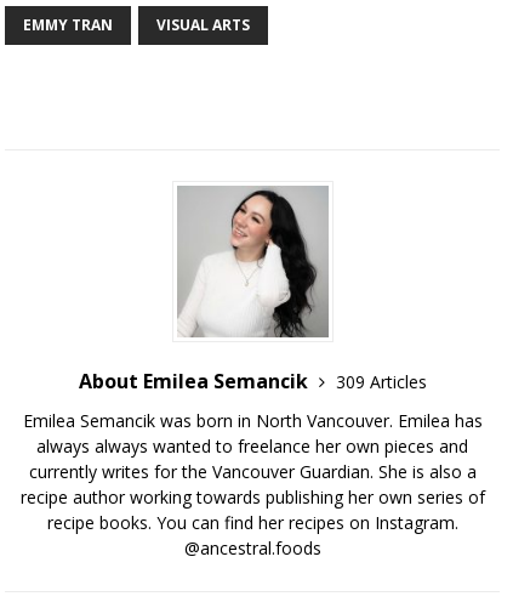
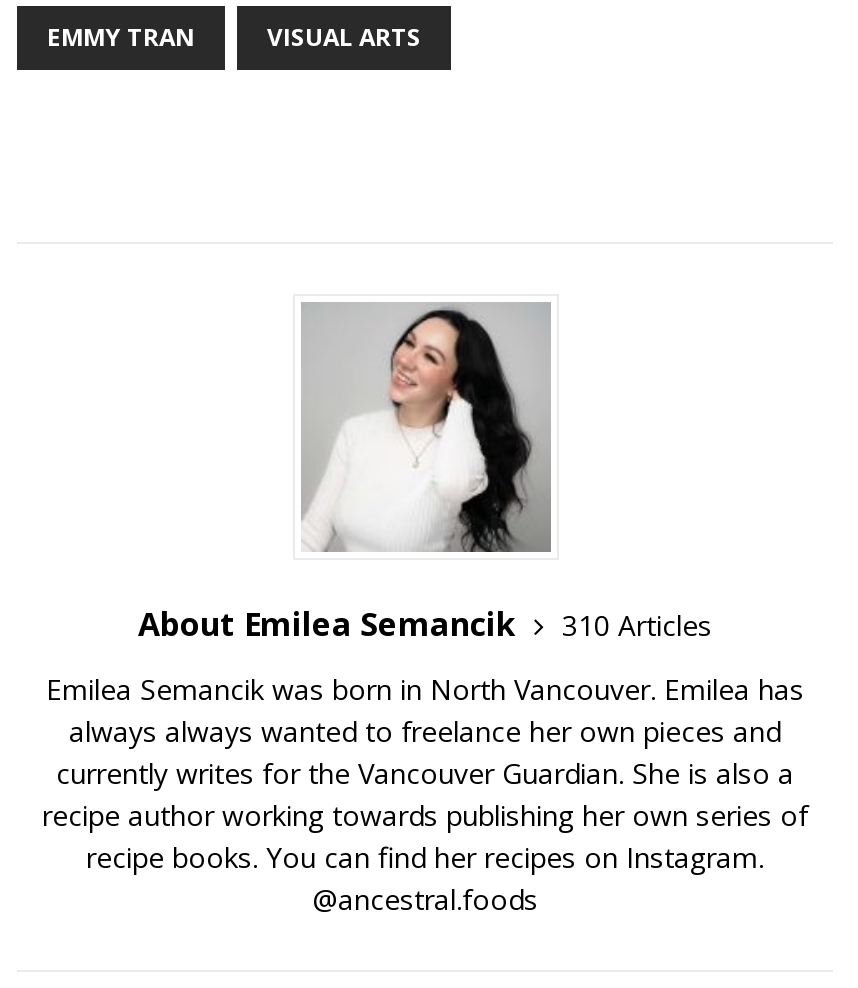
- About Emilea Semancik 309 Articles
+ About Emilea Semancik 310 Articles
